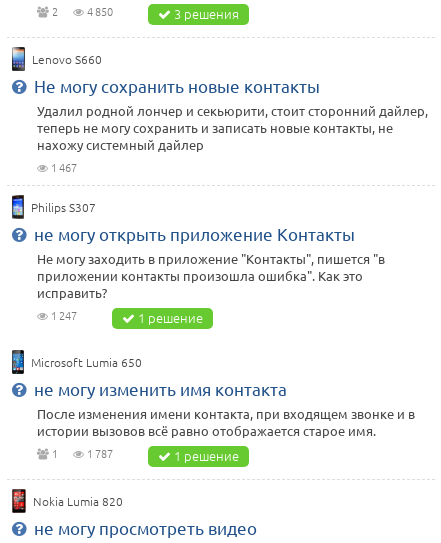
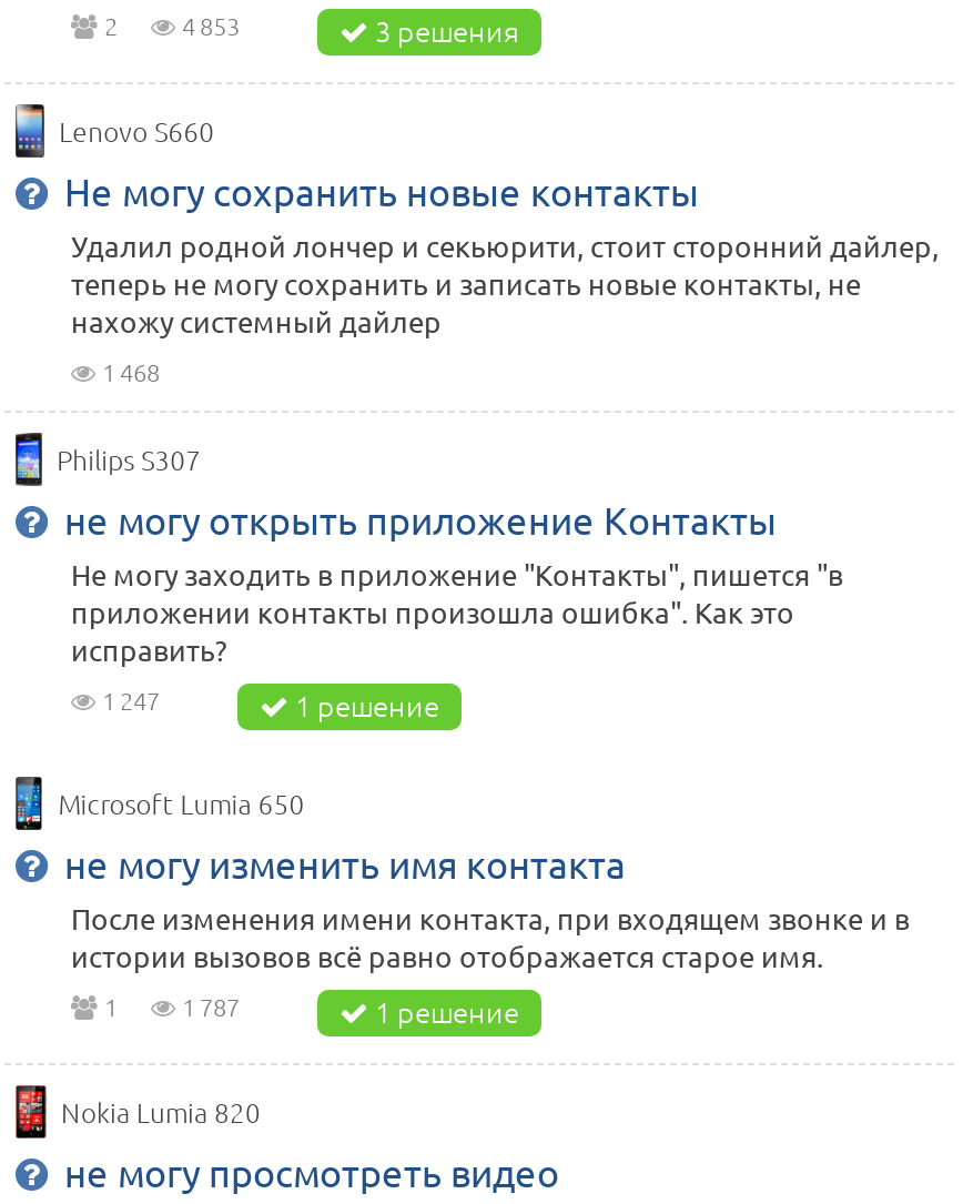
- 2 4 850
+ 2 4 853

- 1 467
+ 1 468
